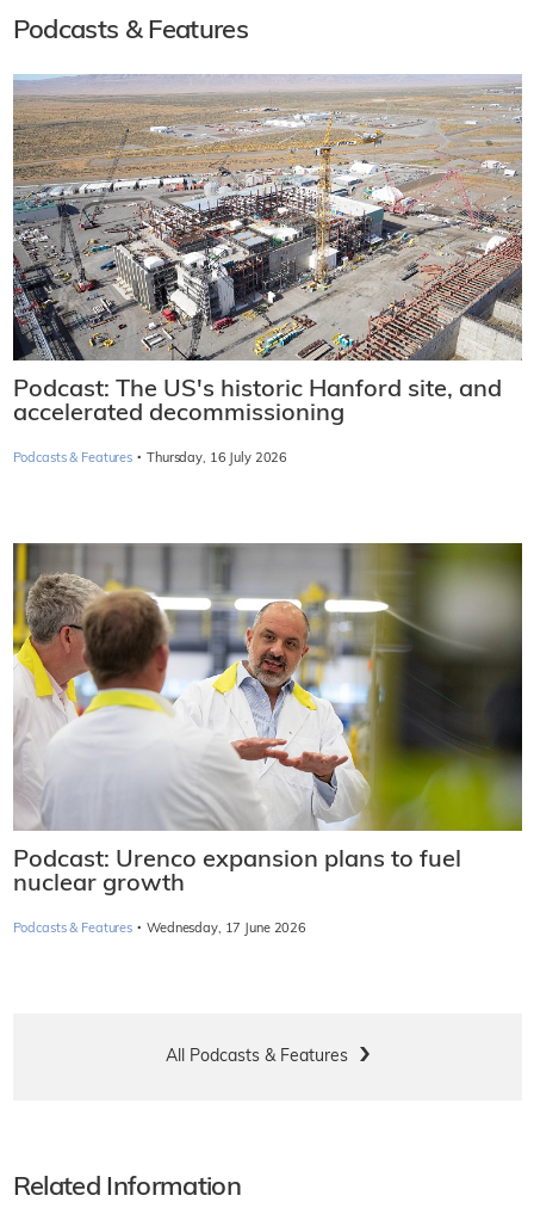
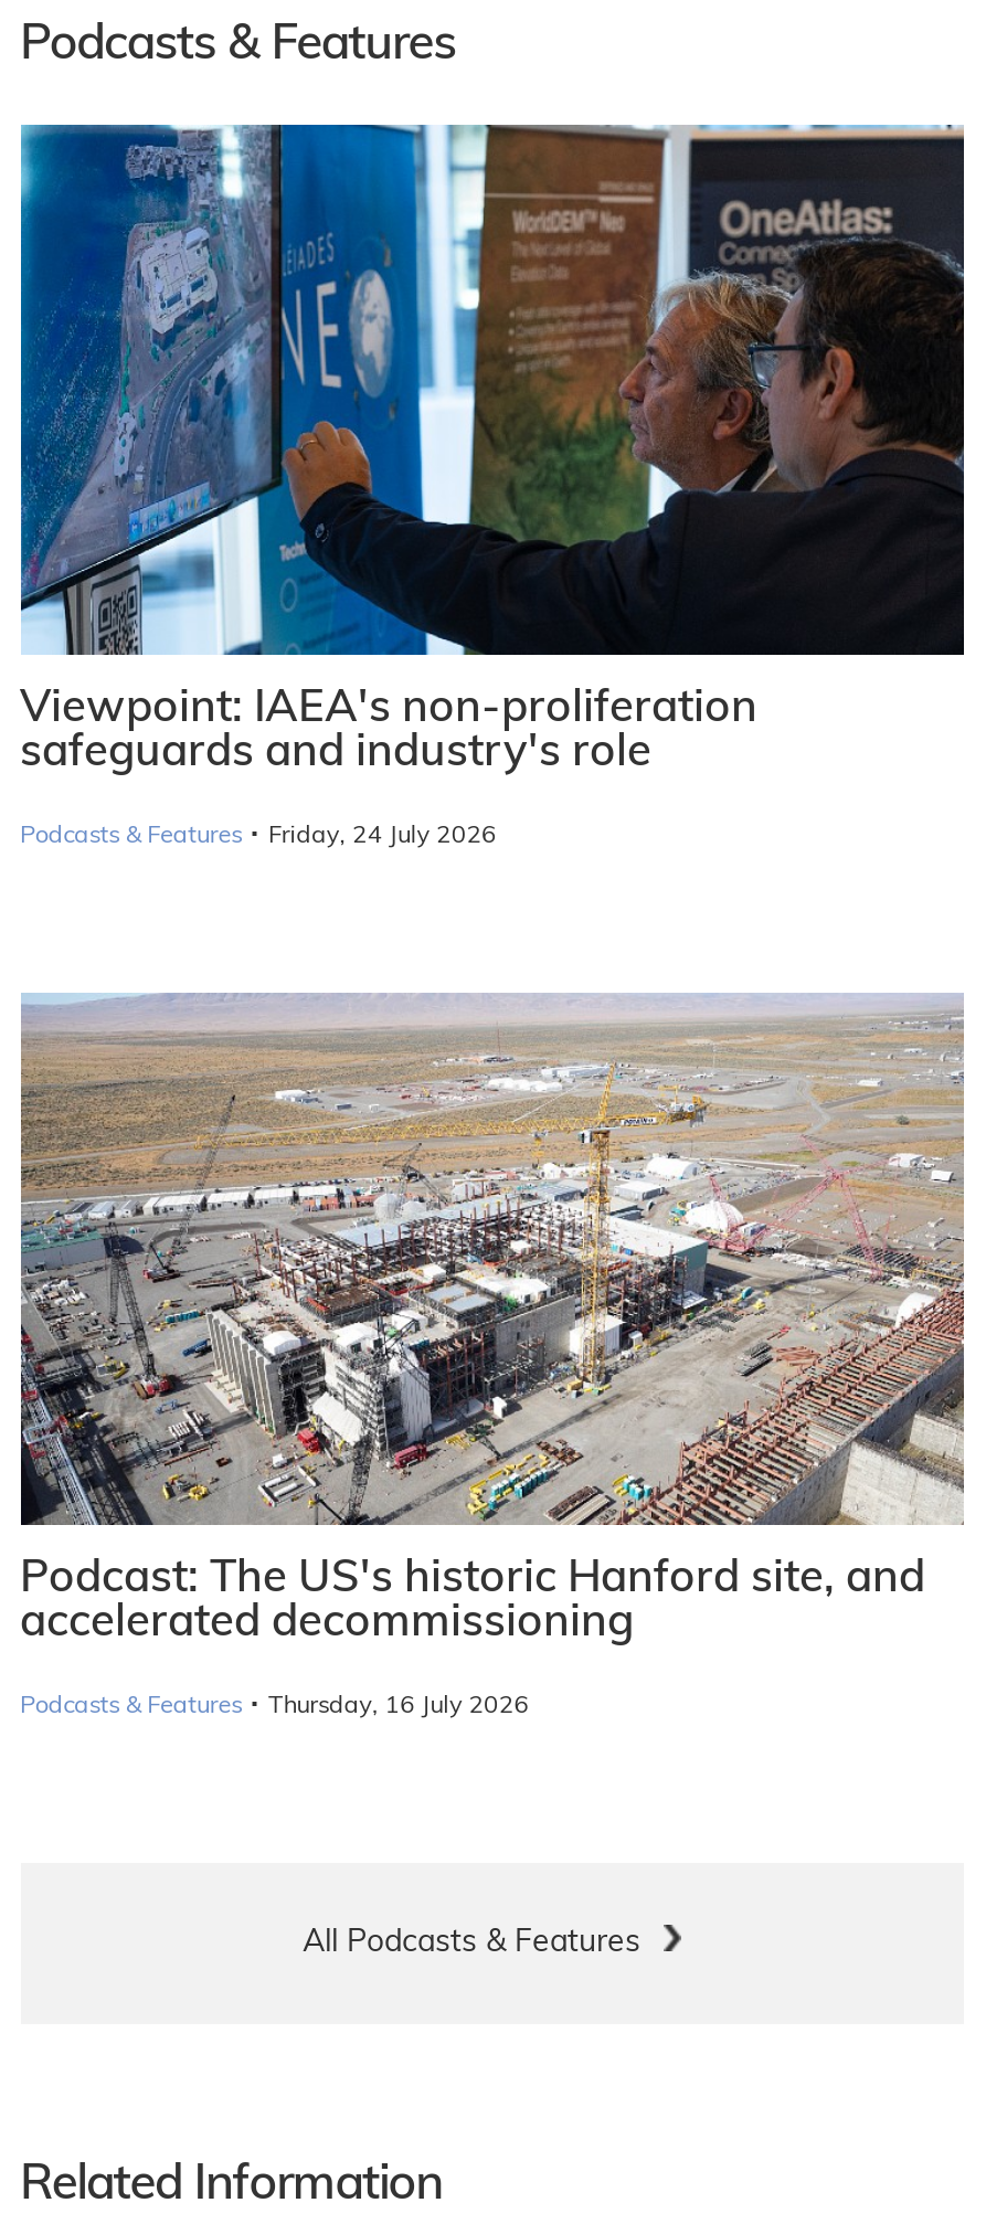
+ [image]
+ Viewpoint: IAEA's non-proliferation
+ safeguards and industry's role
+ Podcasts & Features · Friday, 24 July 2026

moved down: [image] | Podcast: The US's historic Hanford site, and | accelerated decommissioning | Podcasts & Features · Thursday, 16 July 2026

- [image]
- Podcast: Urenco expansion plans to fuel
- nuclear growth
- Podcasts & Features · Wednesday, 17 June 2026
